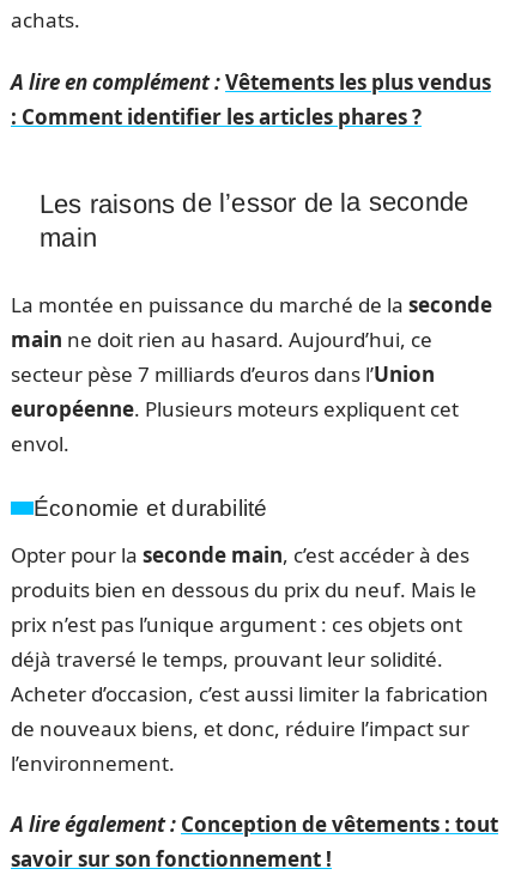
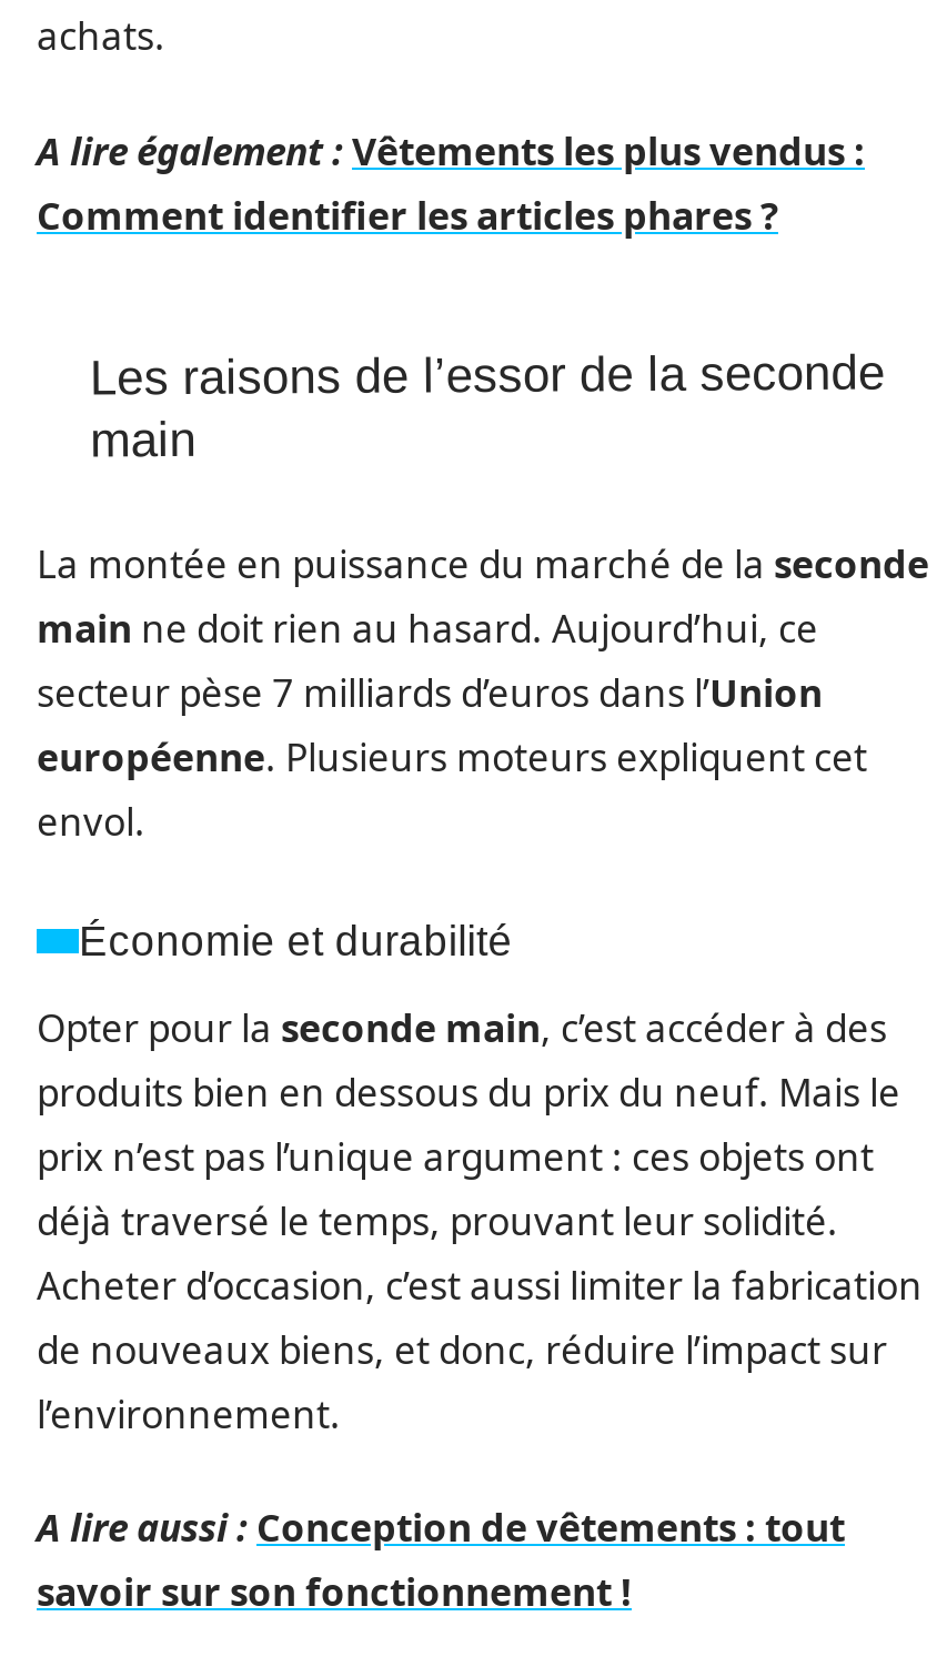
- A lire en complément : Vêtements les plus vendus
- : Comment identifier les articles phares ?
+ A lire également : Vêtements les plus vendus :
+ Comment identifier les articles phares ?

- A lire également : Conception de vêtements : tout
+ A lire aussi : Conception de vêtements : tout
